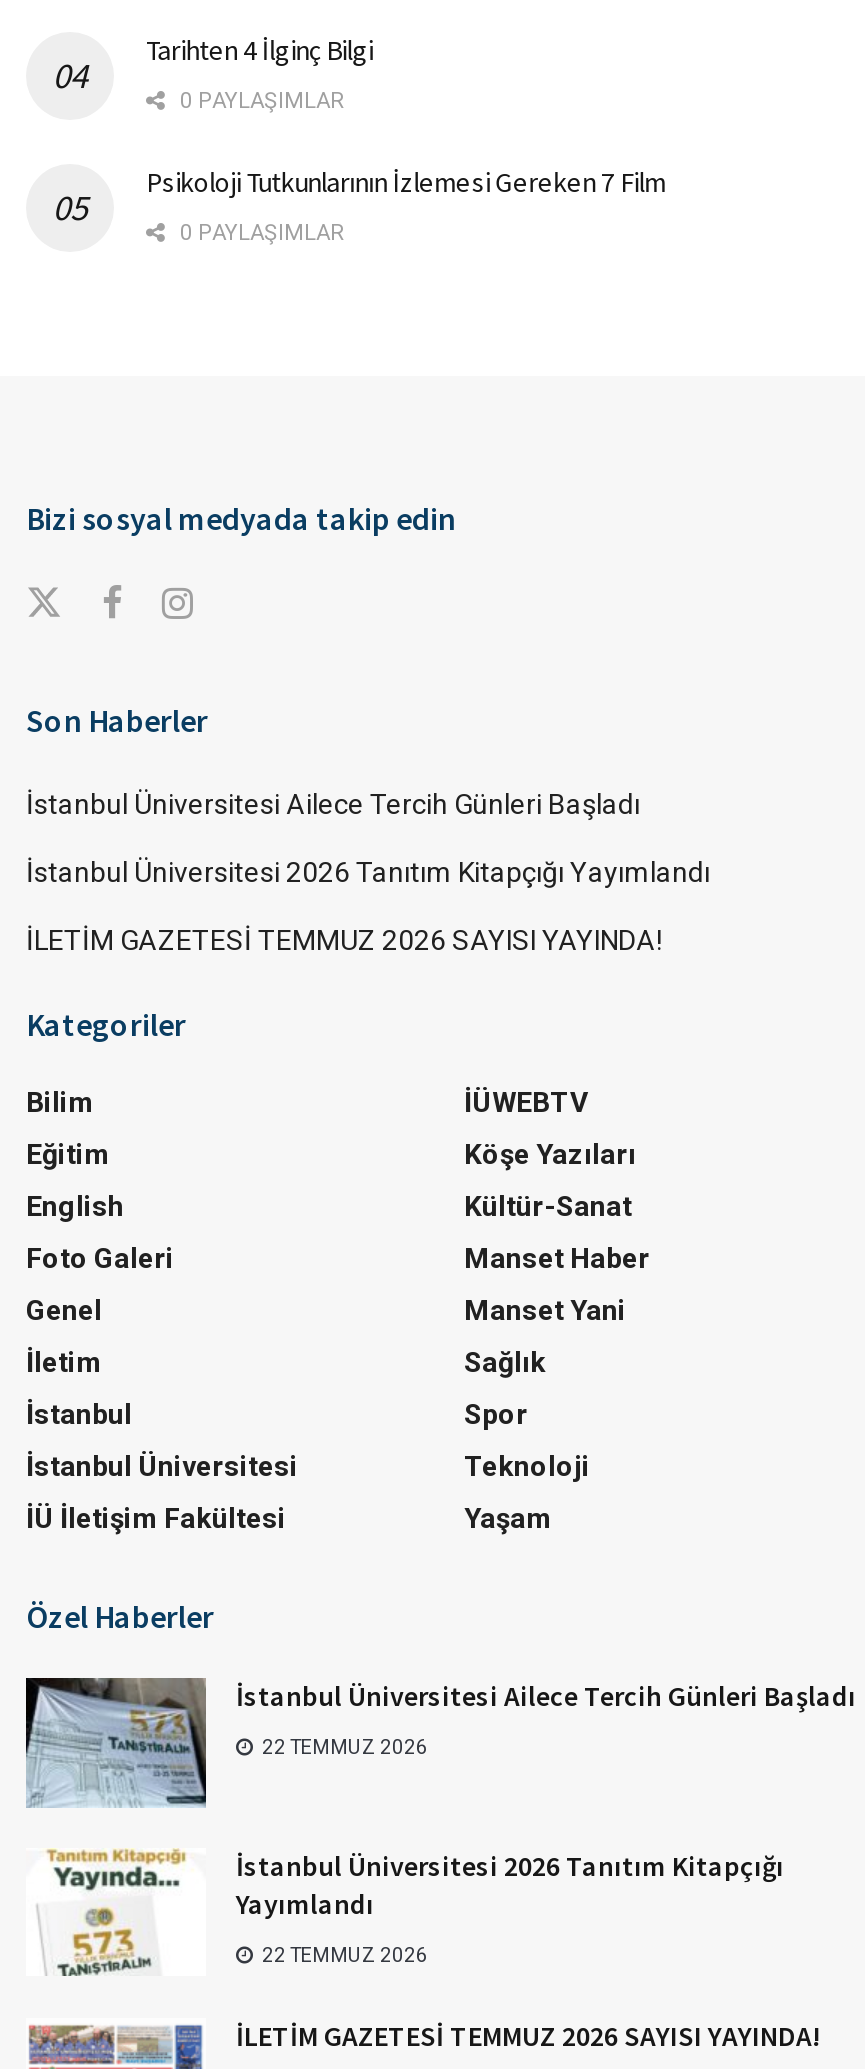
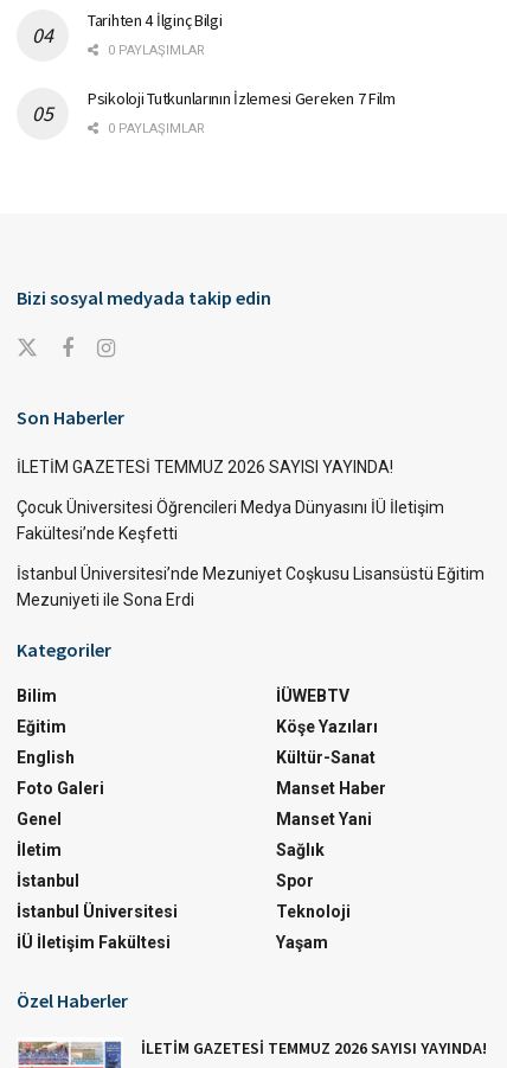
- İstanbul Üniversitesi Ailece Tercih Günleri Başladı
- İstanbul Üniversitesi 2026 Tanıtım Kitapçığı Yayımlandı

+ Çocuk Üniversitesi Öğrencileri Medya Dünyasını İÜ İletişim
+ Fakültesi’nde Keşfetti
+ İstanbul Üniversitesi’nde Mezuniyet Coşkusu Lisansüstü Eğitim
+ Mezuniyeti ile Sona Erdi

moved down: Kategoriler | Bilim | Eğitim | ... | Yaşam | Özel Haberler

- [image]
- İstanbul Üniversitesi Ailece Tercih Günleri Başladı
- 22 TEMMUZ 2026
- İstanbul Üniversitesi 2026 Tanıtım Kitapçığı
- Yayımlandı
- 22 TEMMUZ 2026

- [image]
